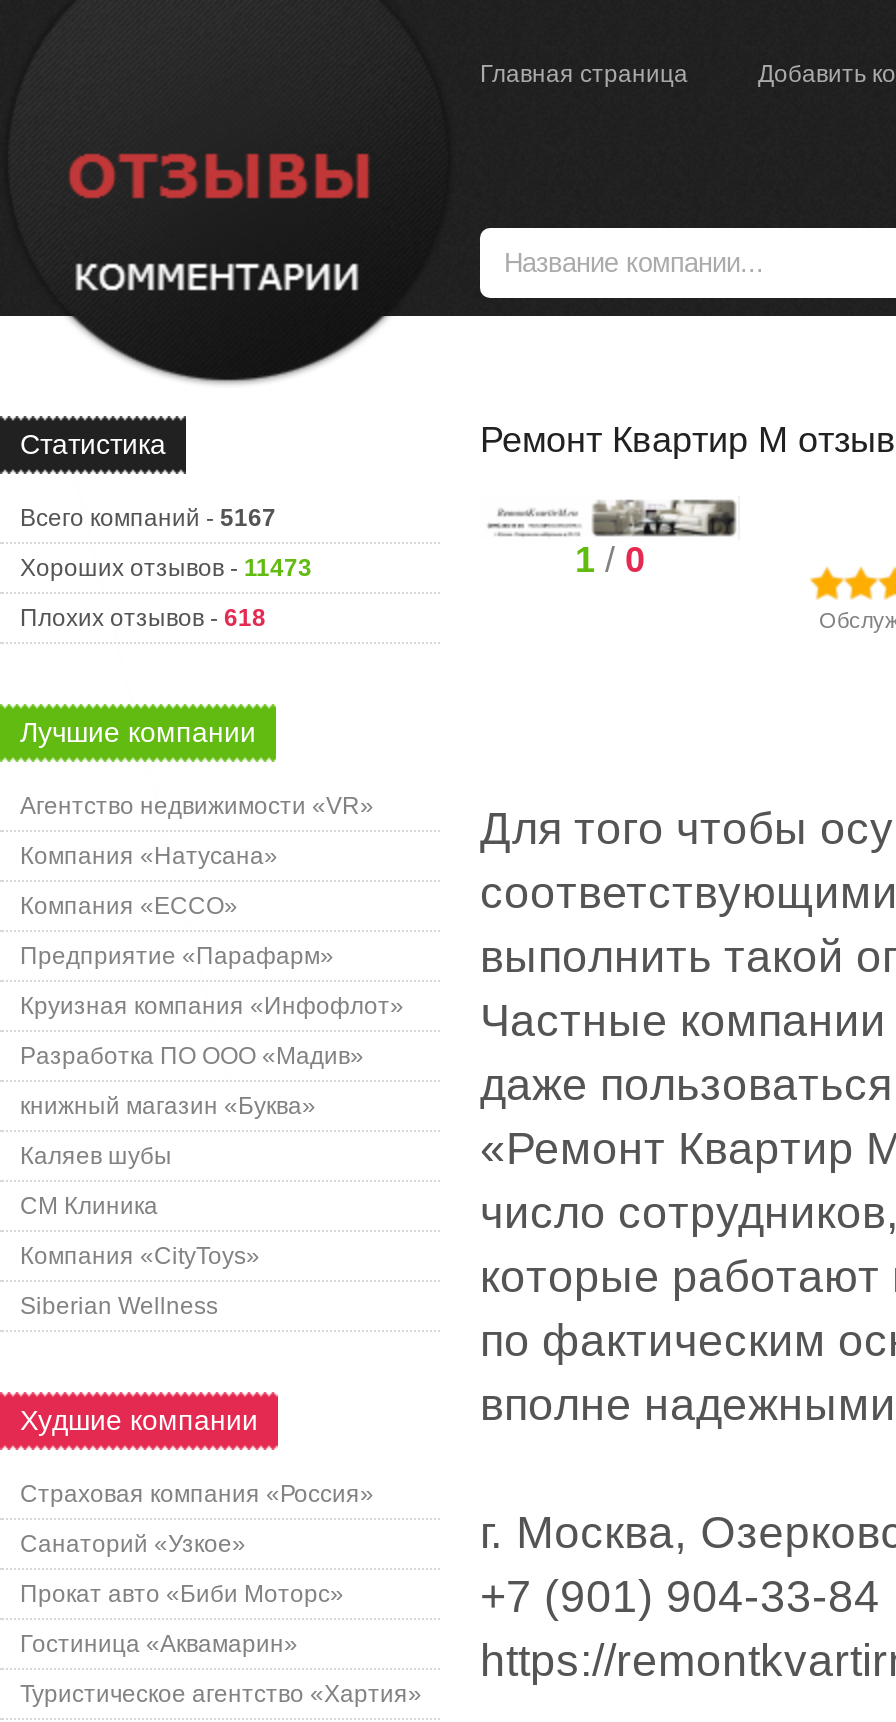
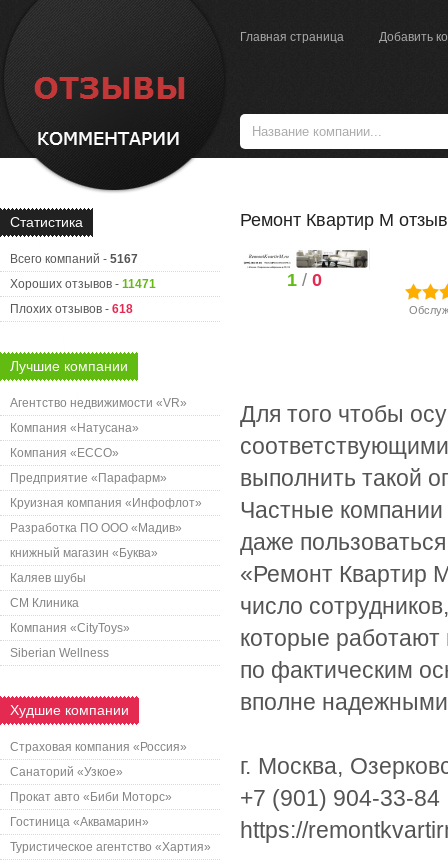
- Хороших отзывов - 11473
+ Хороших отзывов - 11471
